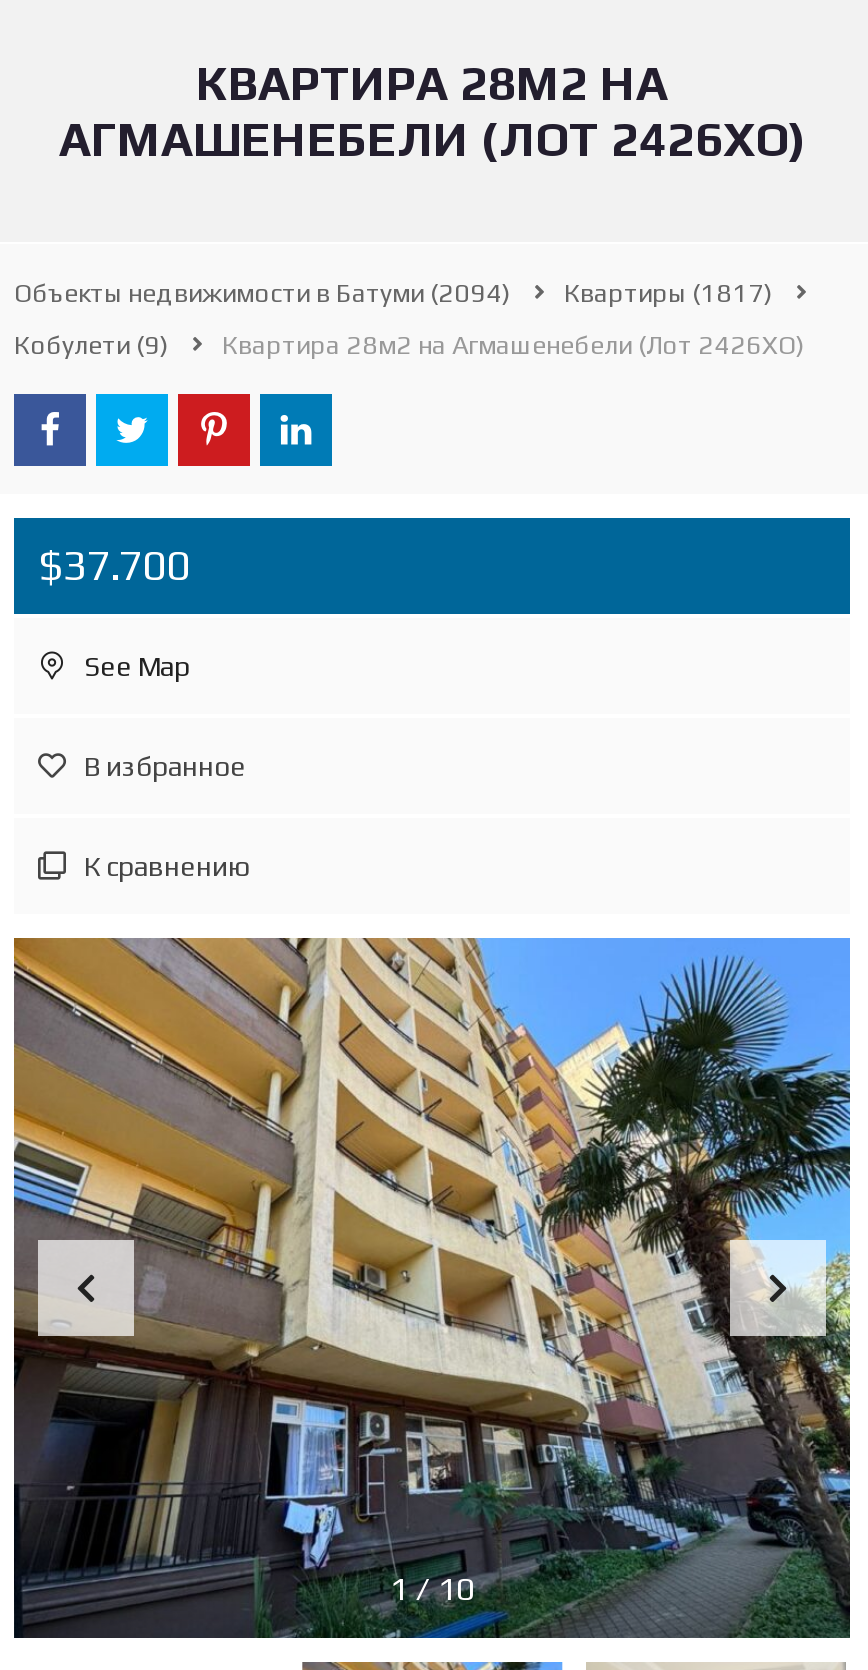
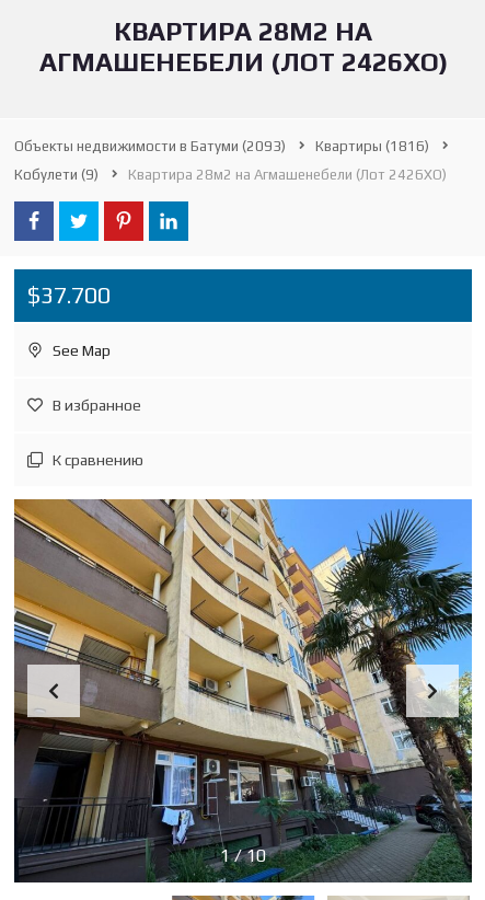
- Объекты недвижимости в Батуми (2094)
+ Объекты недвижимости в Батуми (2093)

- Квартиры (1817)
+ Квартиры (1816)
